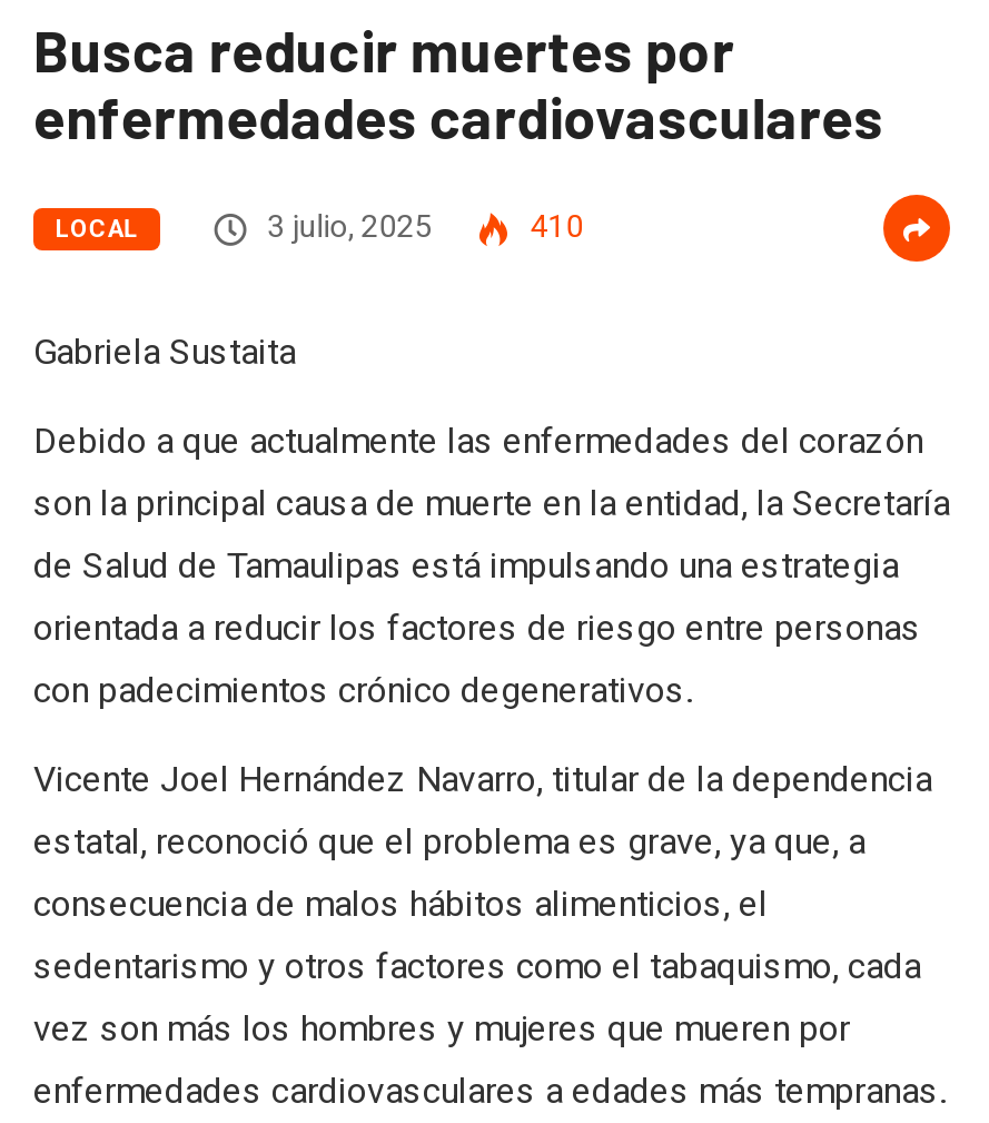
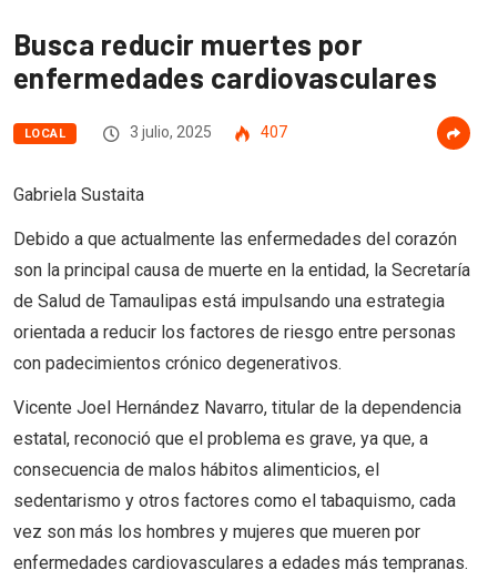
- 410
+ 407
